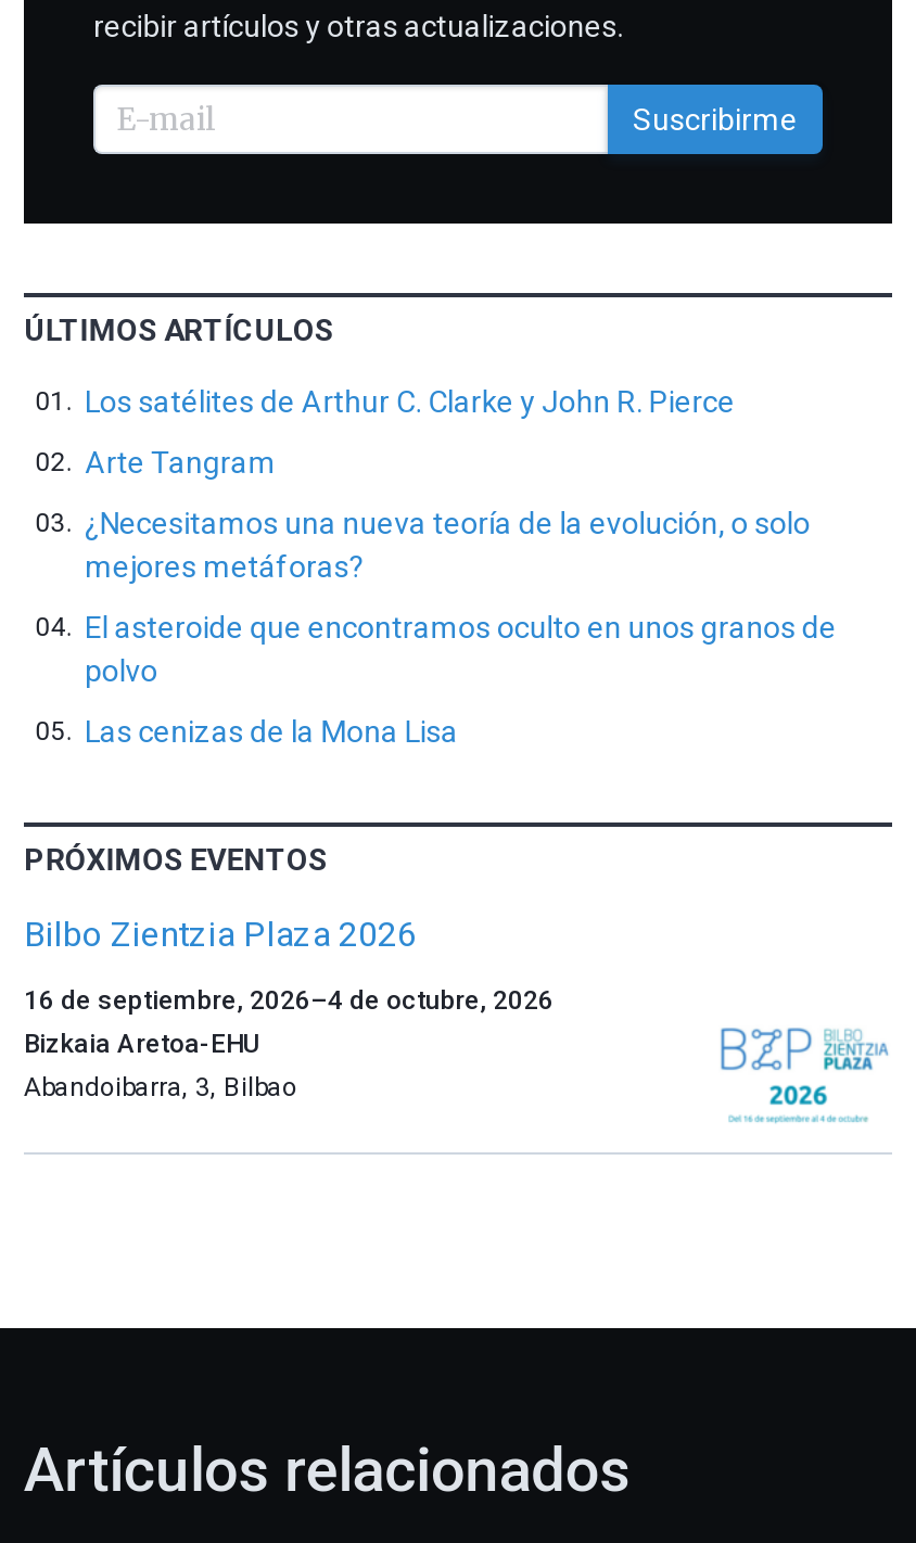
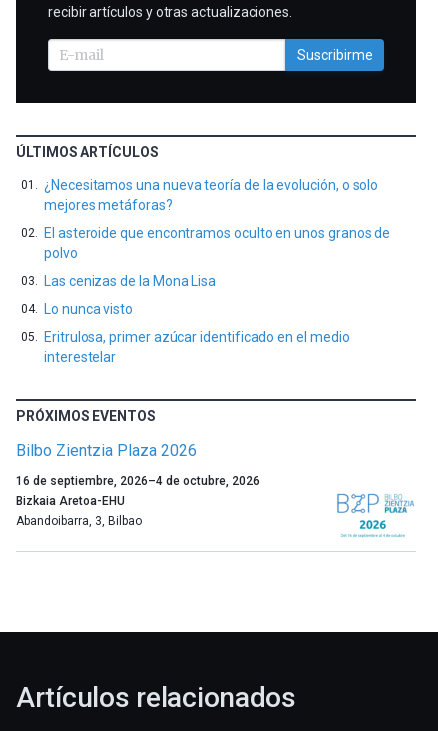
- Los satélites de Arthur C. Clarke y John R. Pierce
- Arte Tangram

moved up: ¿Necesitamos una nueva teoría de la evolución, o solo | mejores metáforas? | El asteroide que encontramos oculto en unos granos de | polvo | Las cenizas de la Mona Lisa

+ Lo nunca visto
+ Eritrulosa, primer azúcar identificado en el medio
+ interestelar
